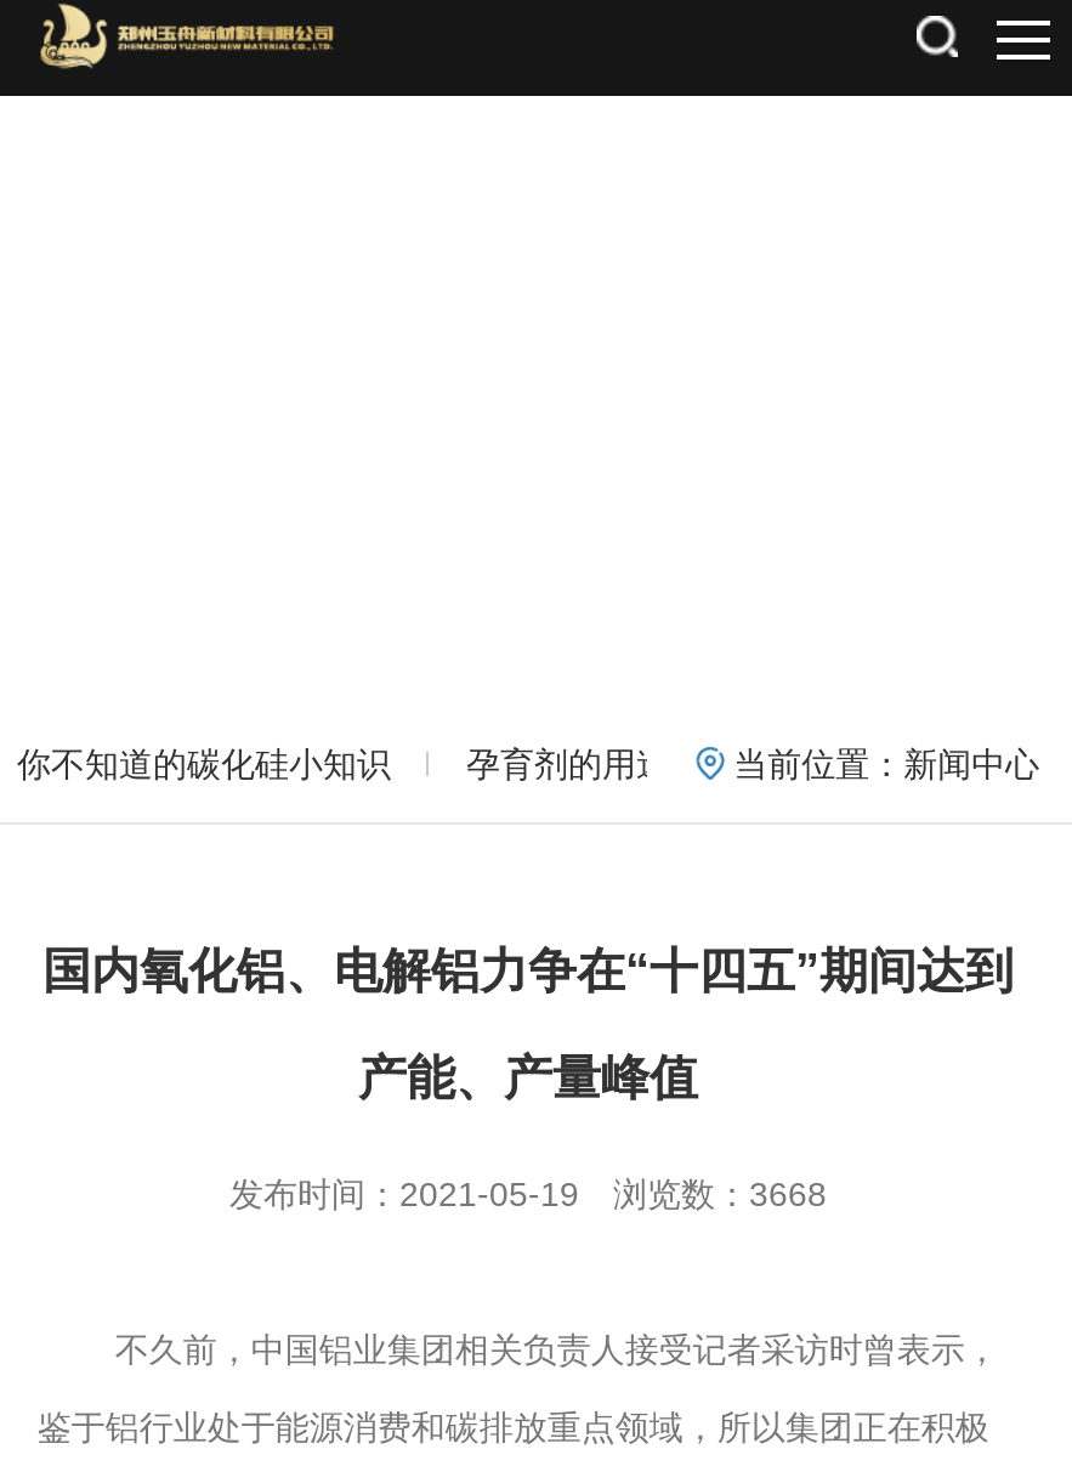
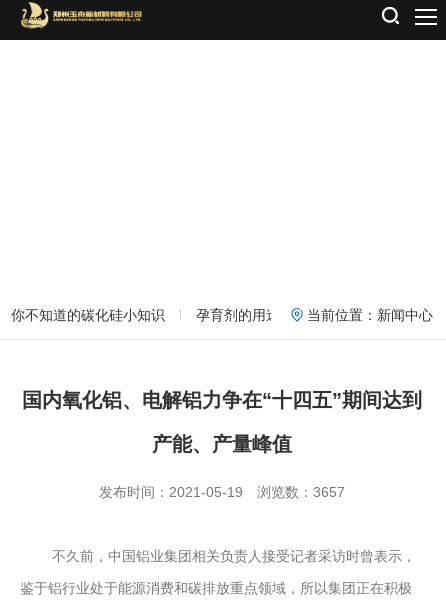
- 发布时间：2021-05-19 浏览数：3668
+ 发布时间：2021-05-19 浏览数：3657
